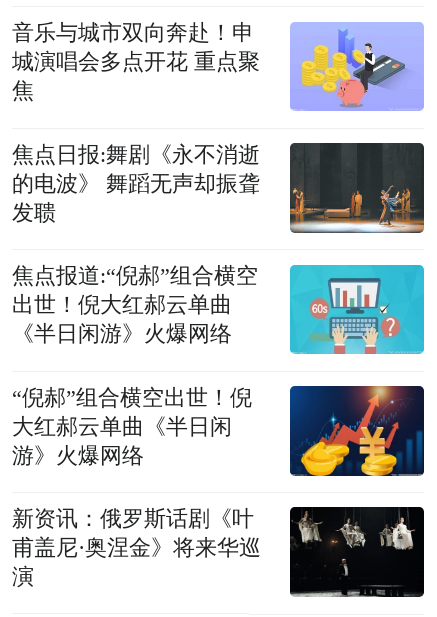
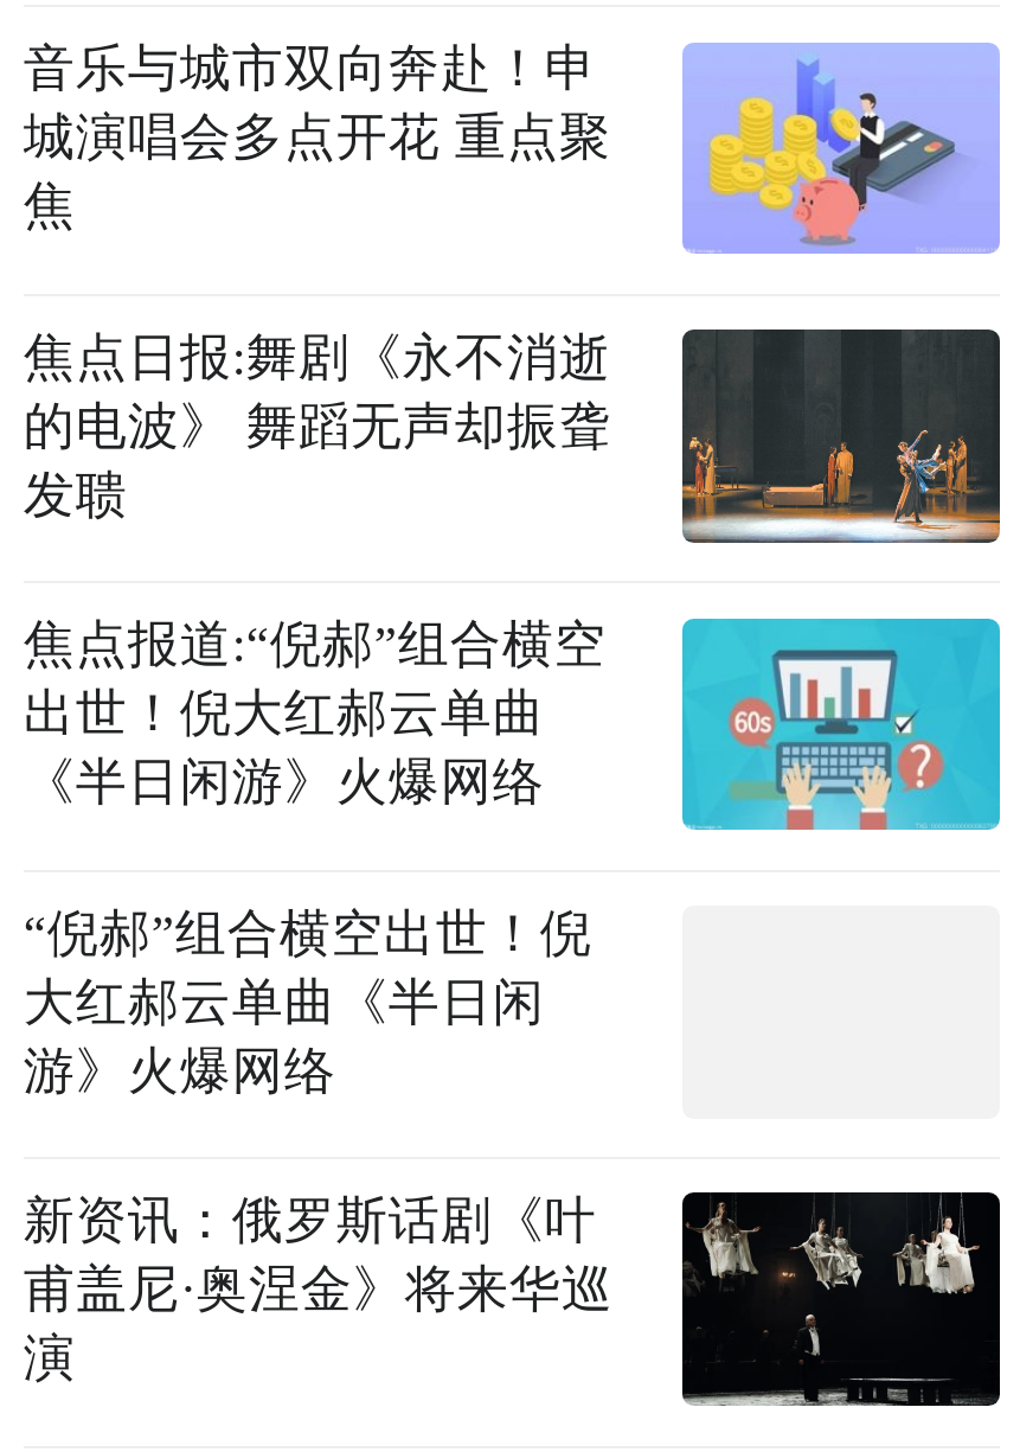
- [image]
